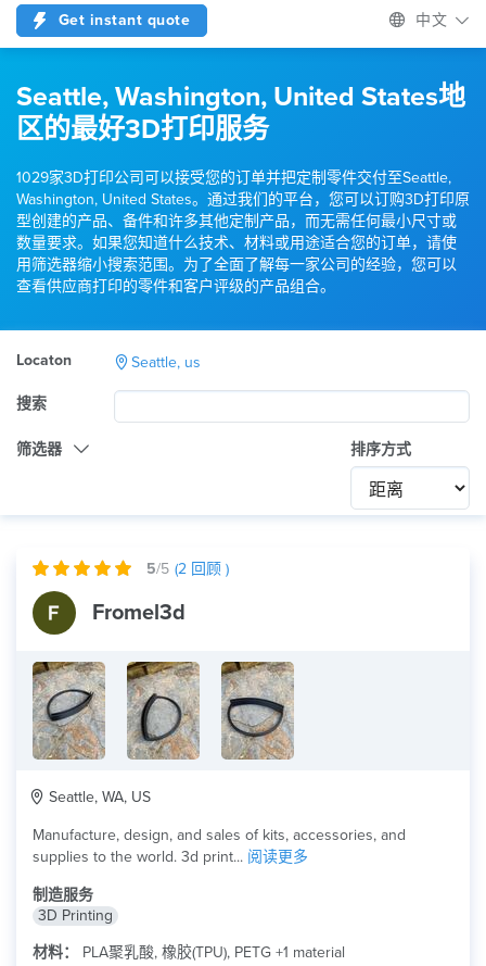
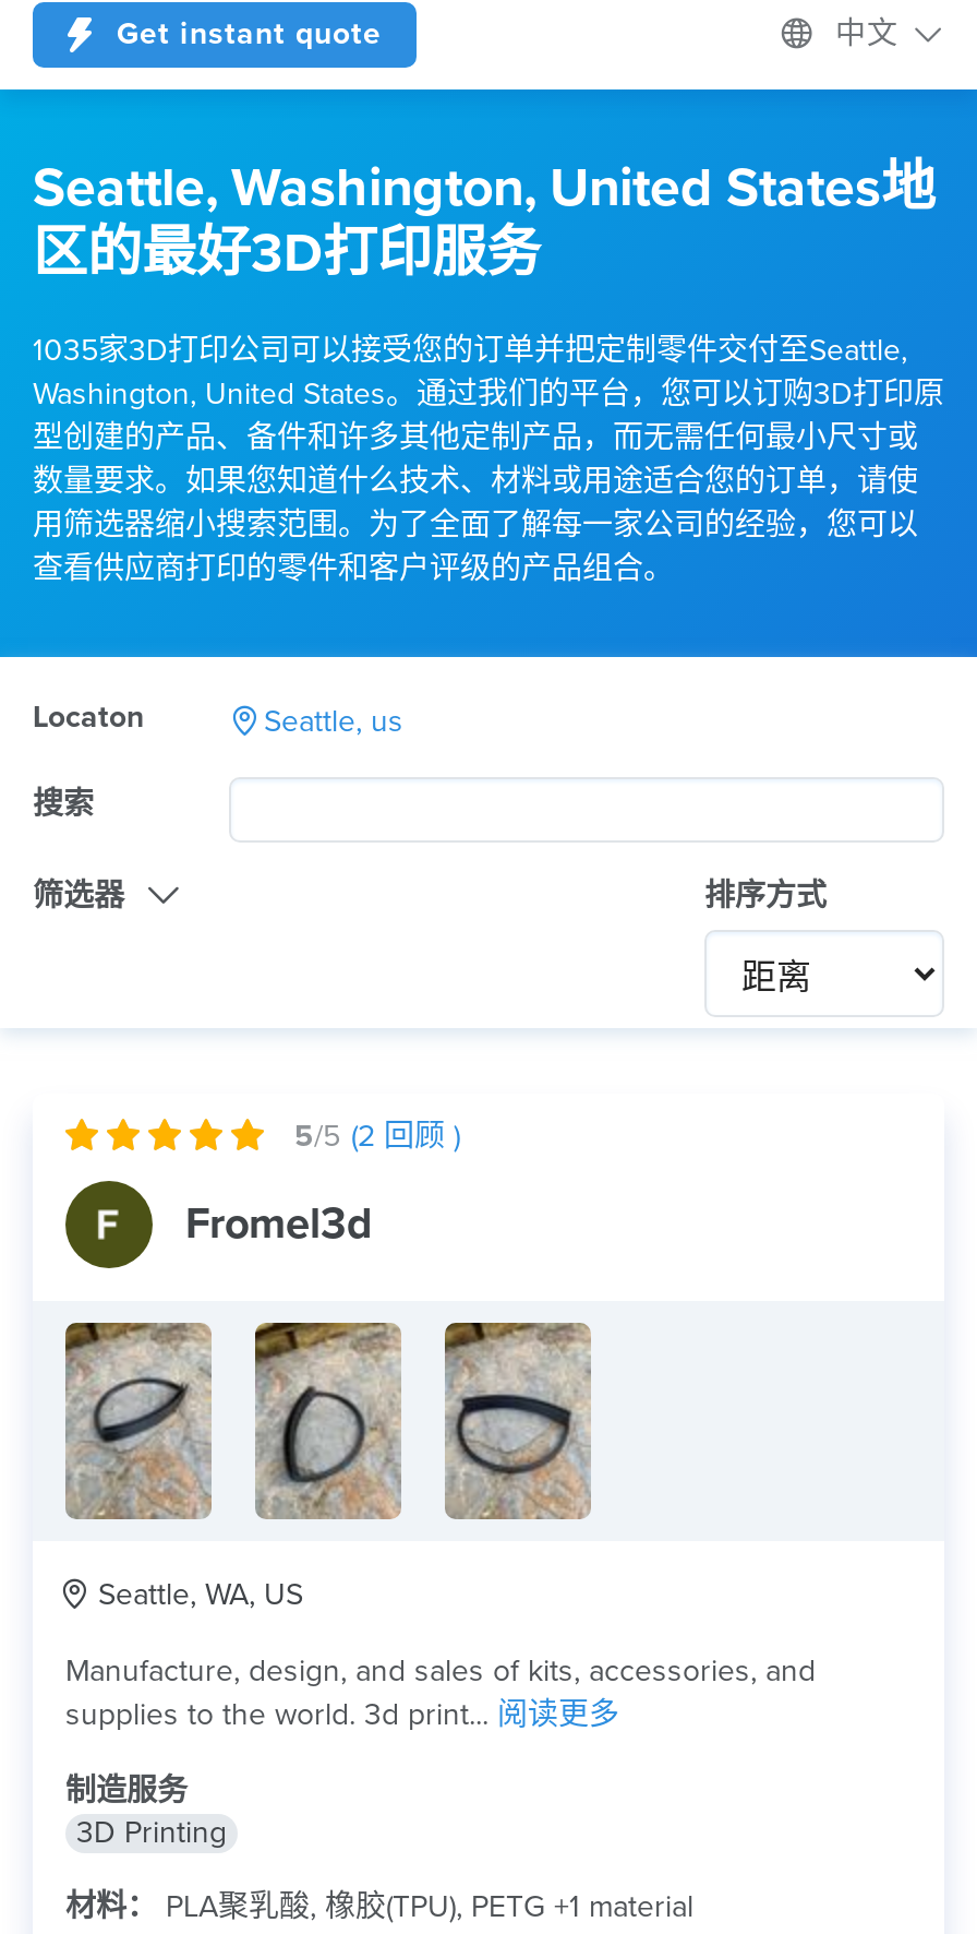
- 1029家3D打印公司可以接受您的订单并把定制零件交付至Seattle,
+ 1035家3D打印公司可以接受您的订单并把定制零件交付至Seattle,
